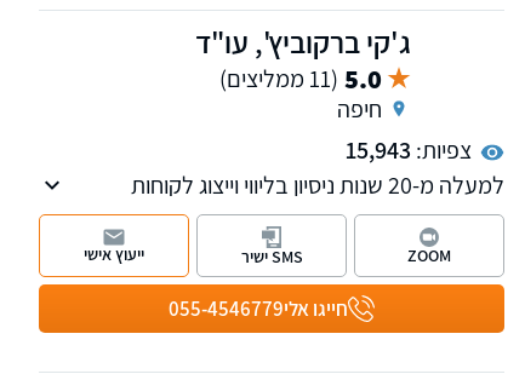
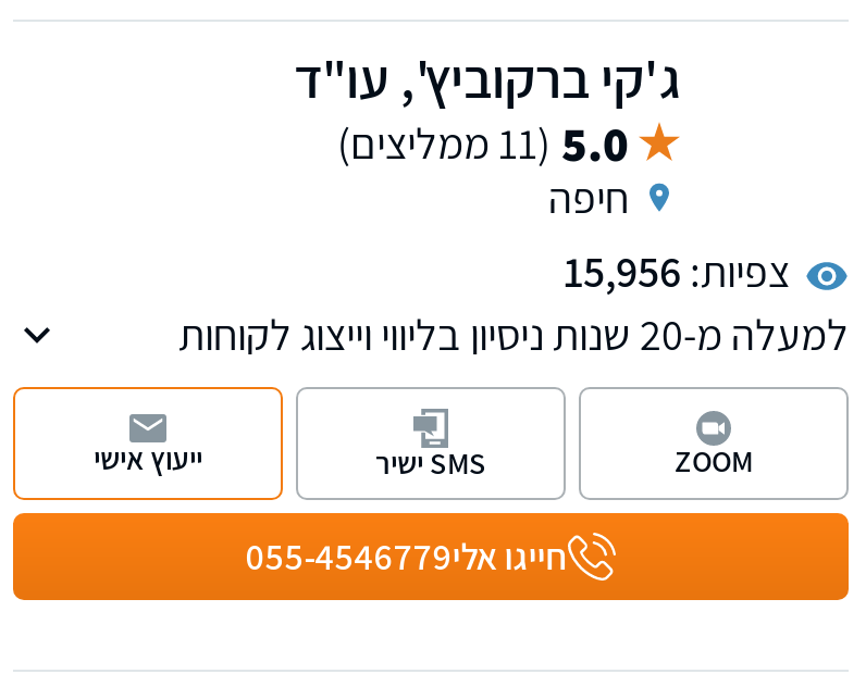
- צפיות: 15,943
+ צפיות: 15,956
